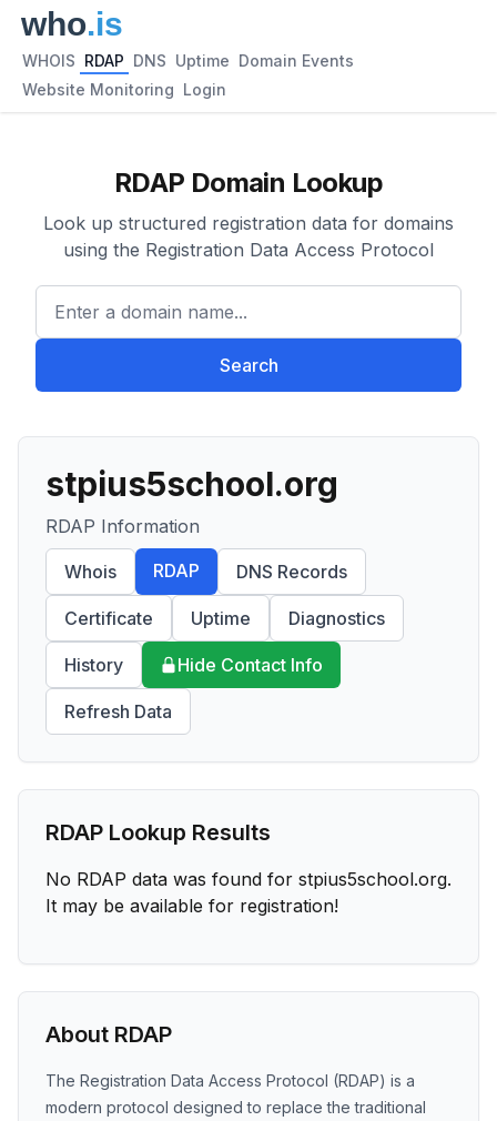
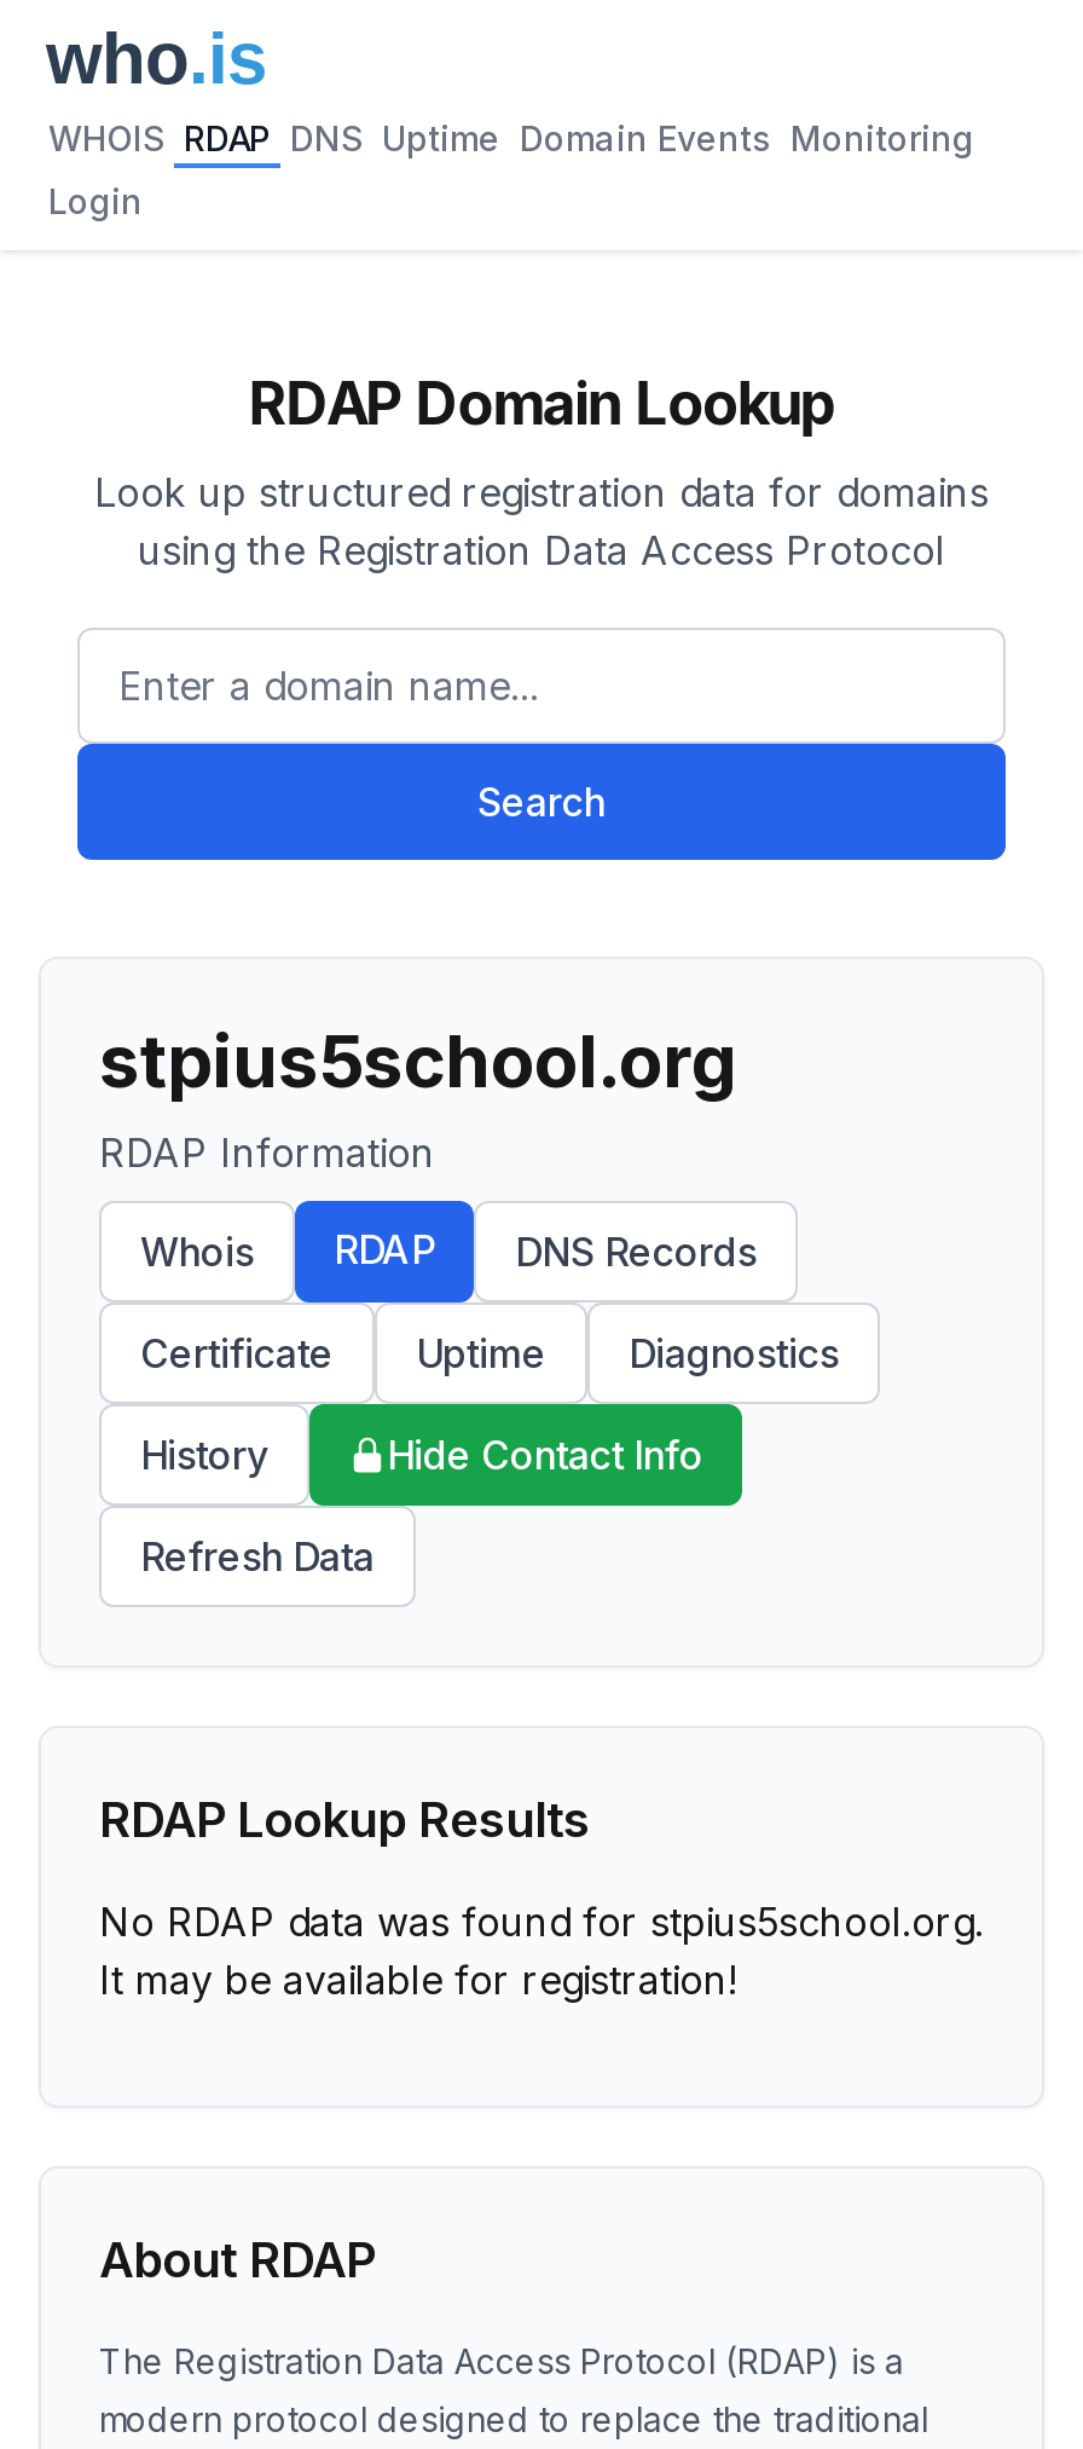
- WHOIS RDAP DNS Uptime Domain Events
+ WHOIS RDAP DNS Uptime Domain Events Monitoring

- Website Monitoring Login
+ Login
